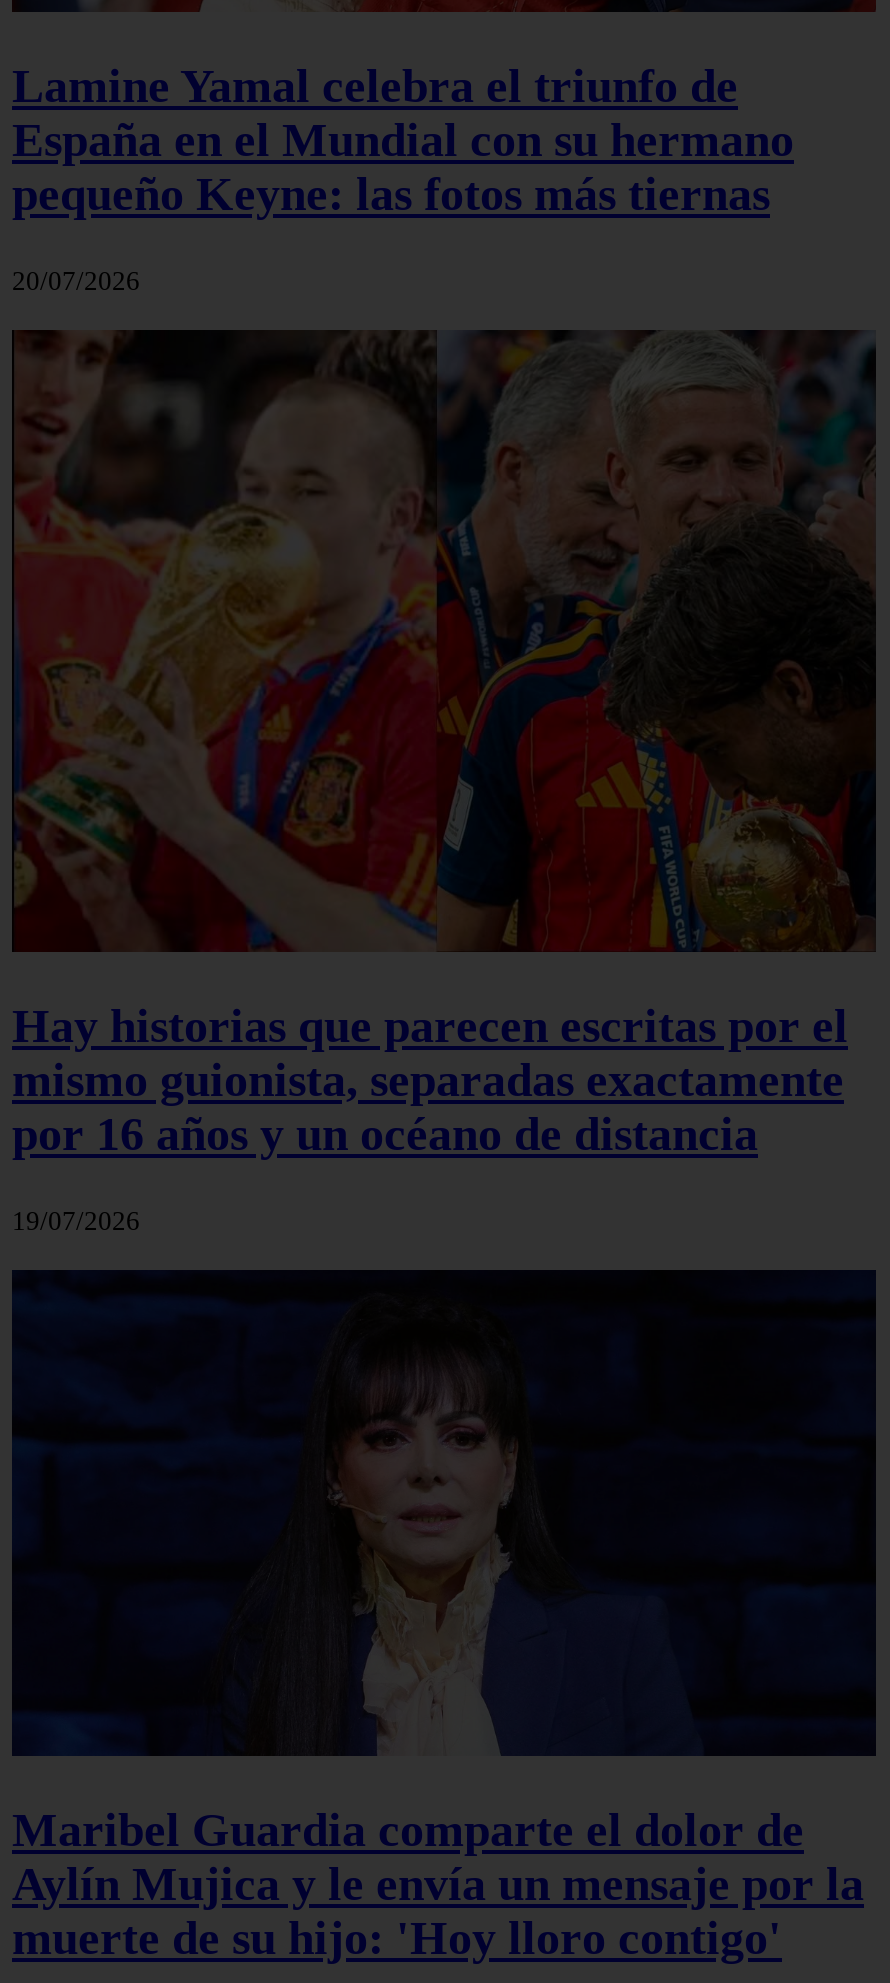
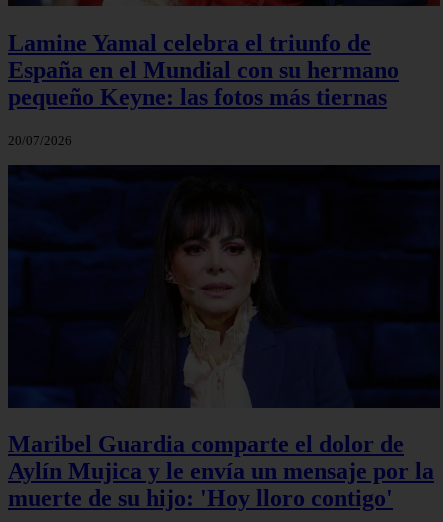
- [image]
- Hay historias que parecen escritas por el
- mismo guionista, separadas exactamente
- por 16 años y un océano de distancia
- 19/07/2026
